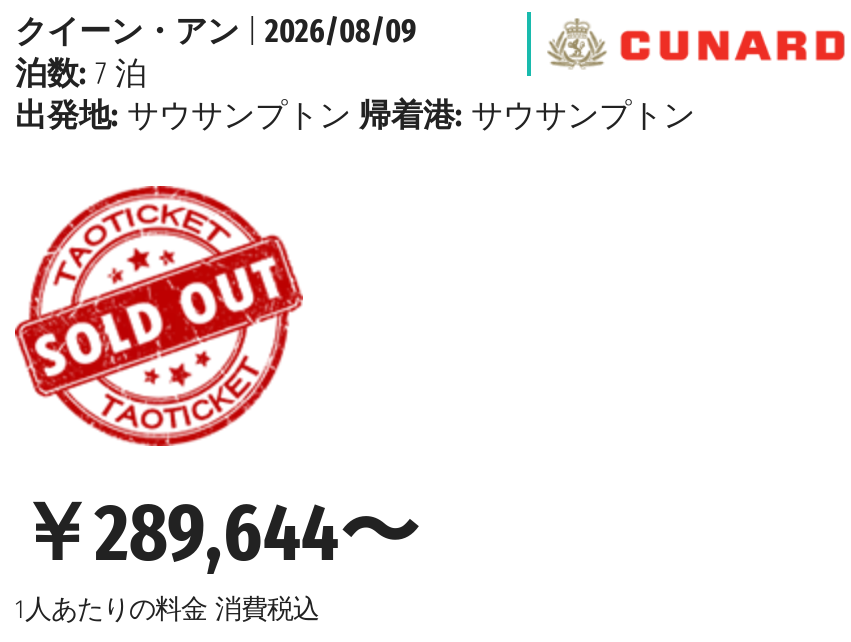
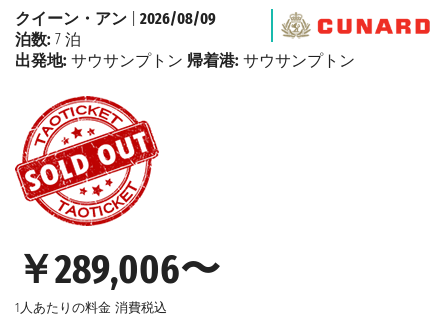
- ￥289,644〜
+ ￥289,006〜
